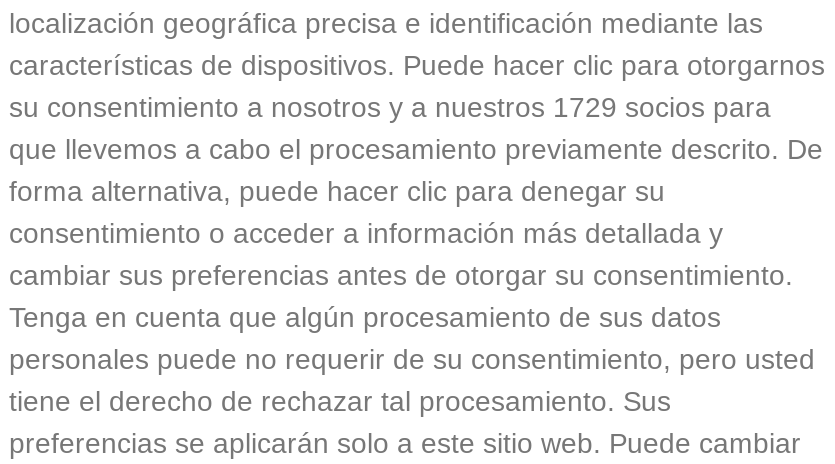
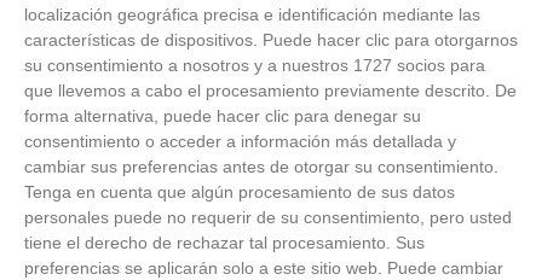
- su consentimiento a nosotros y a nuestros 1729 socios para
+ su consentimiento a nosotros y a nuestros 1727 socios para
